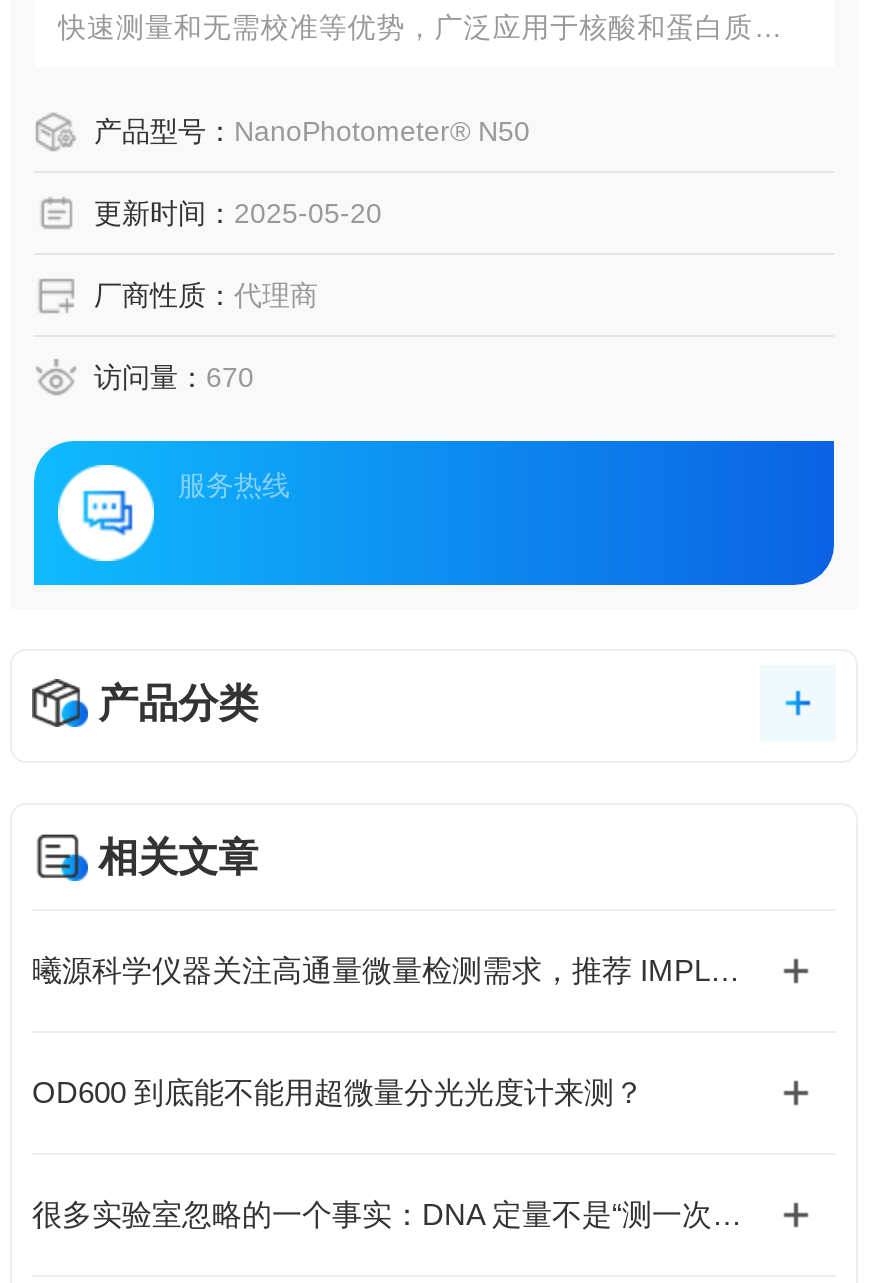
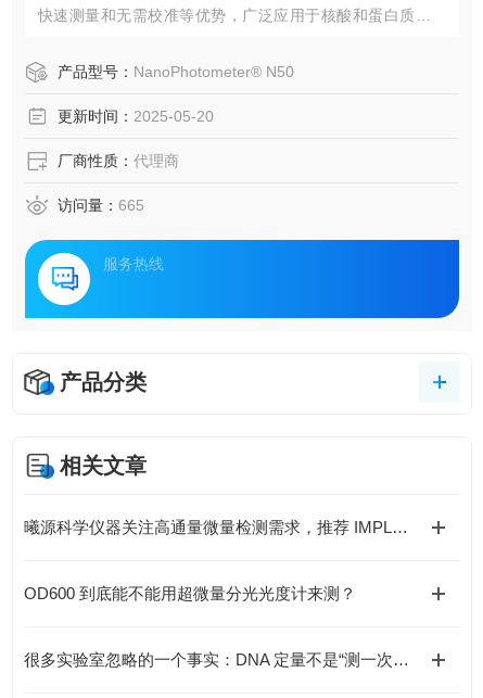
- 访问量：670
+ 访问量：665
